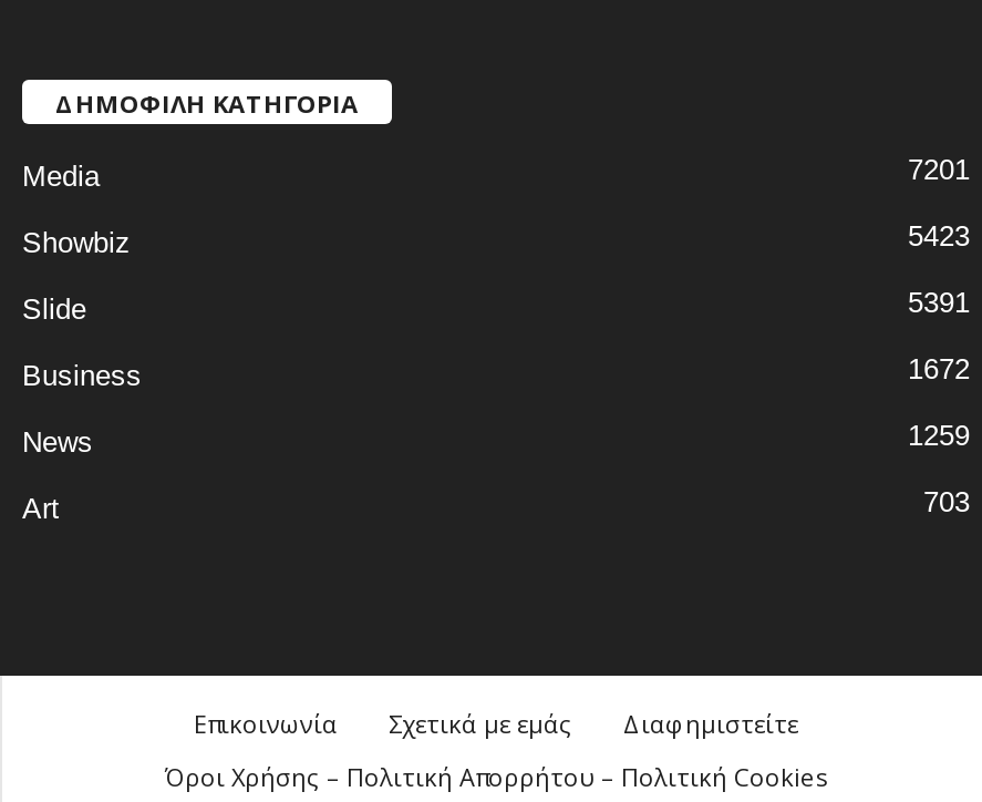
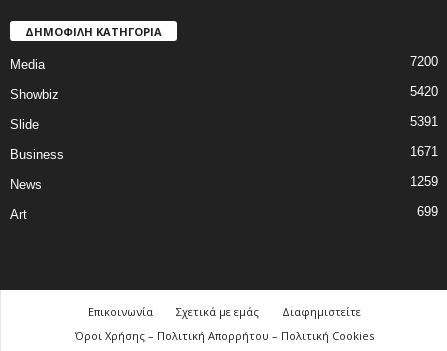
- 7201
+ 7200

- 5423
+ 5420

- 1672
+ 1671

- 703
+ 699
